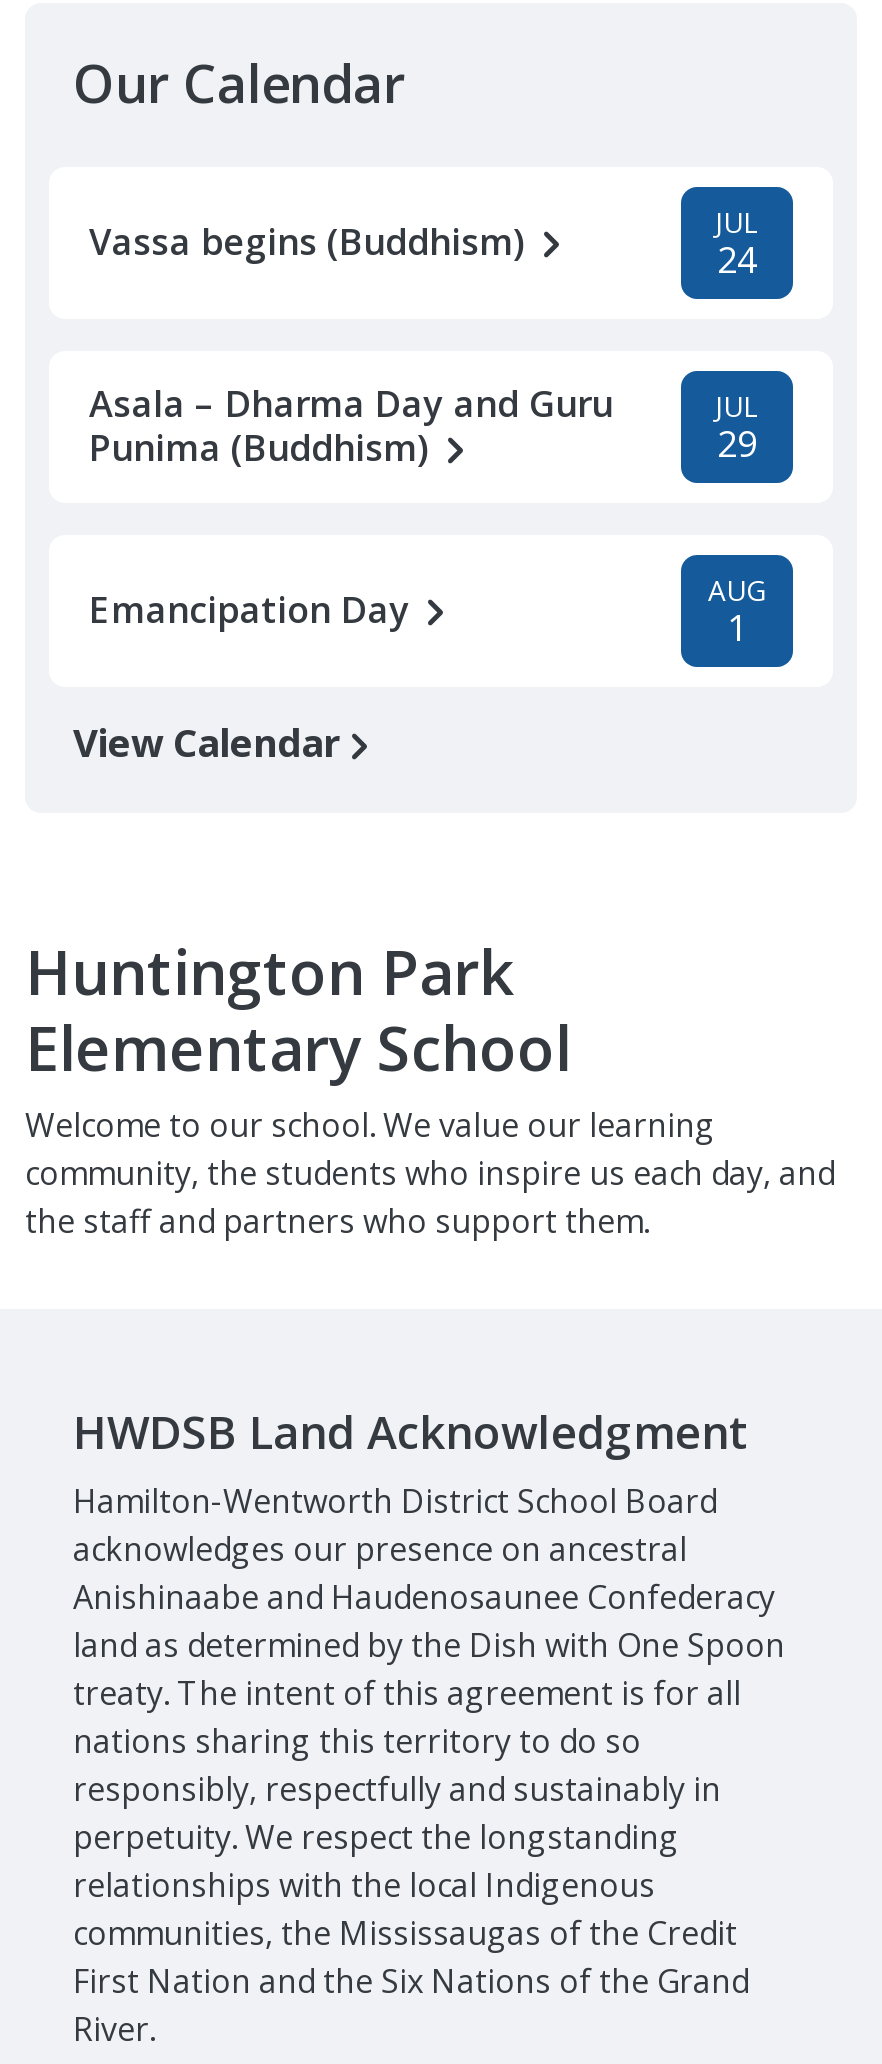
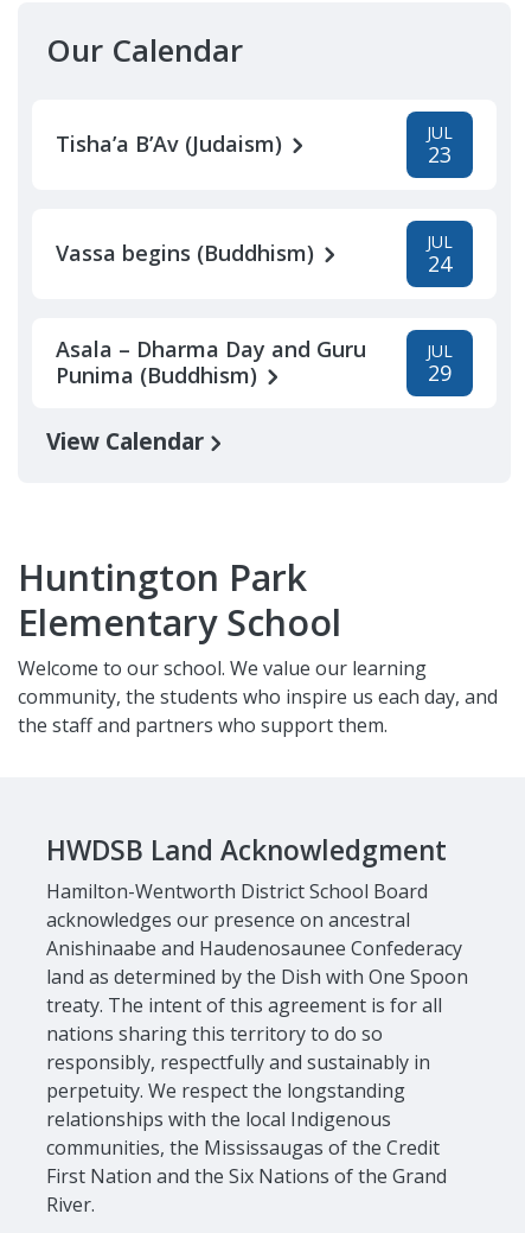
+ Tisha’a B’Av (Judaism)
+ JUL
+ 23

moved down: Vassa begins (Buddhism) | JUL | 24 | Asala – Dharma Day and Guru | Punima (Buddhism) | JUL | 29

- Emancipation Day
- AUG
- 1
